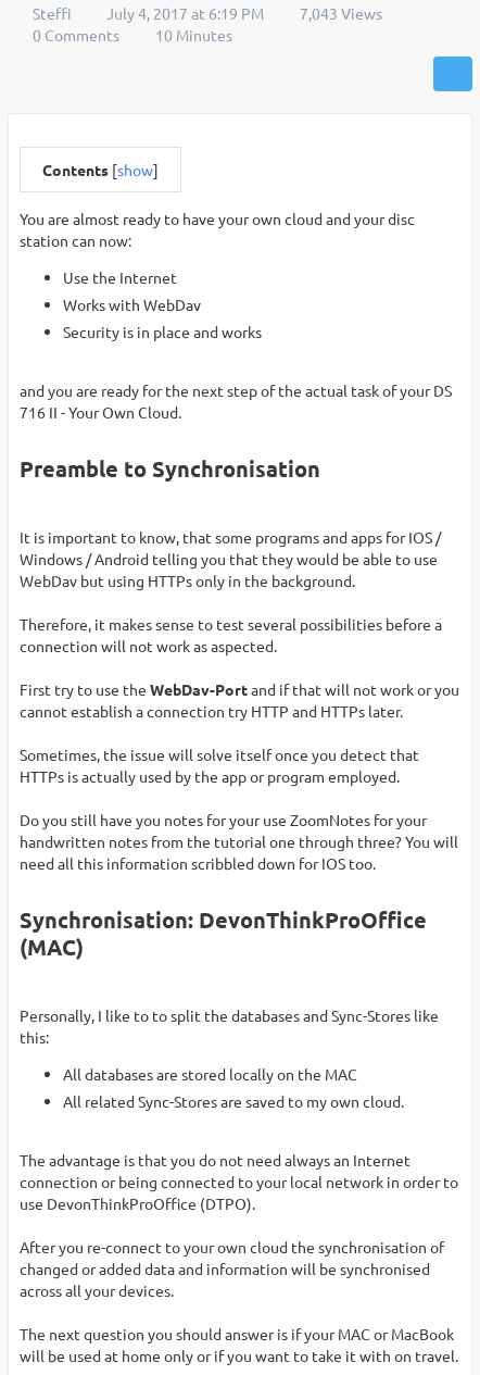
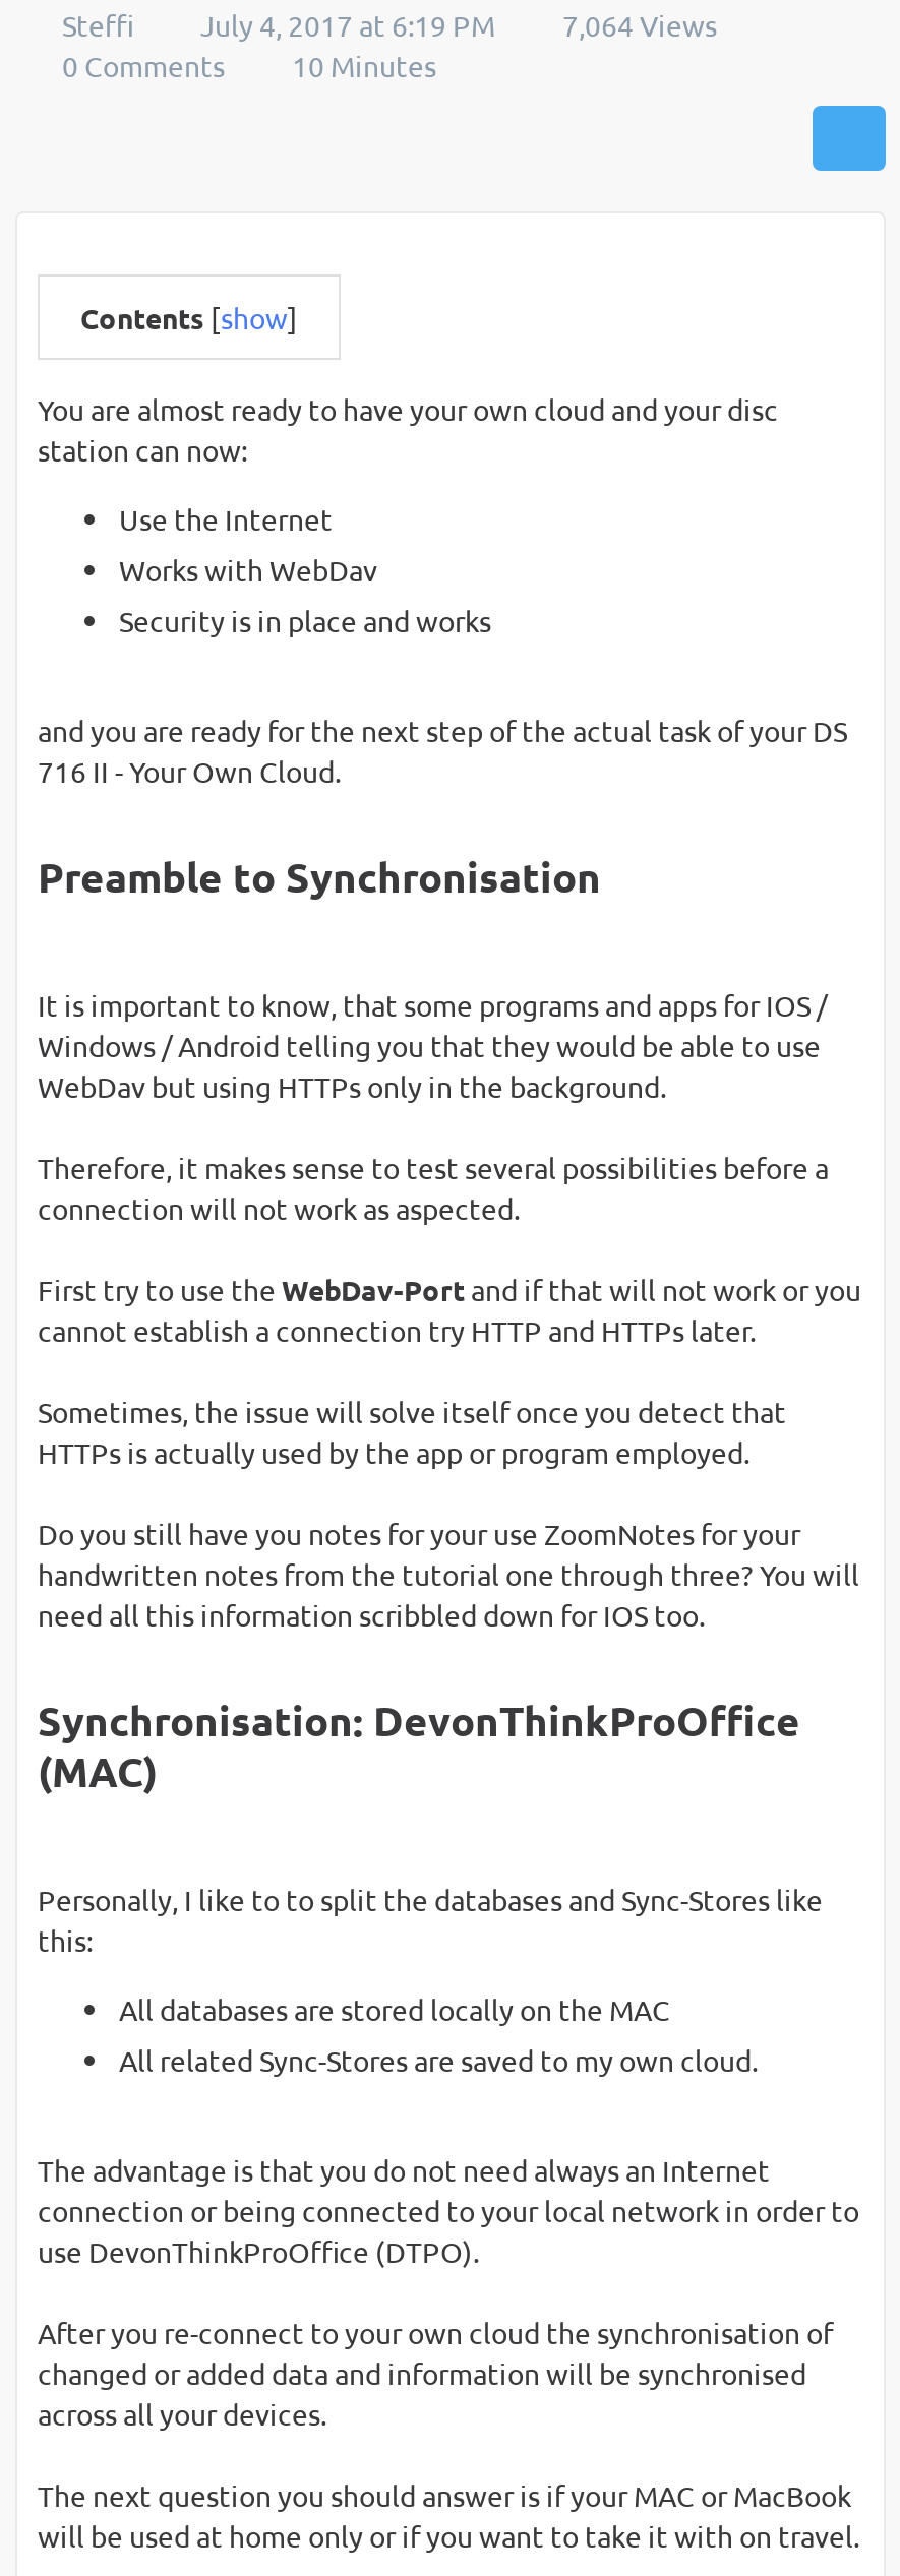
- Steffi July 4, 2017 at 6:19 PM 7,043 Views
+ Steffi July 4, 2017 at 6:19 PM 7,064 Views
